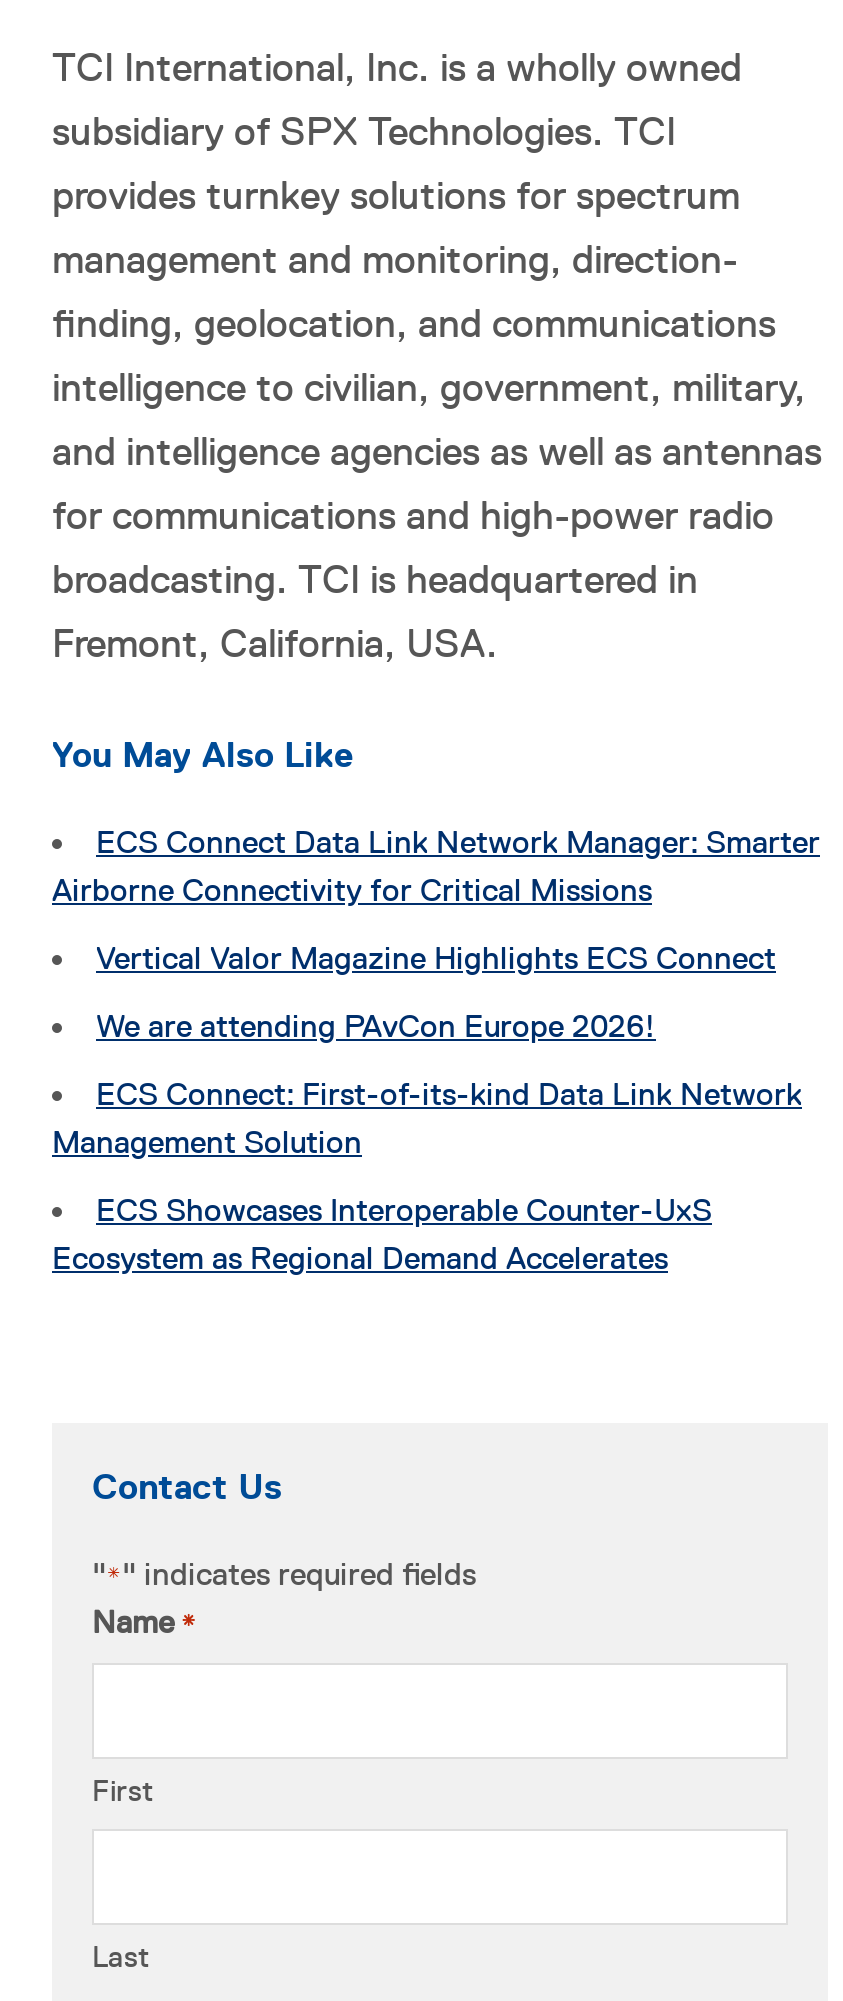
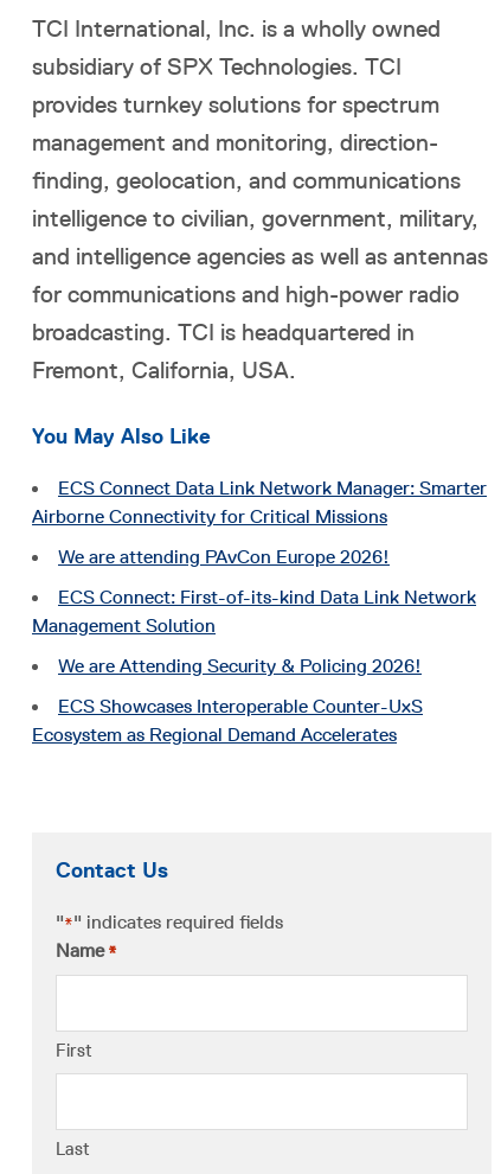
- Vertical Valor Magazine Highlights ECS Connect

moved up: We are attending PAvCon Europe 2026! | ECS Connect: First-of-its-kind Data Link Network | Management Solution

+ We are Attending Security & Policing 2026!
